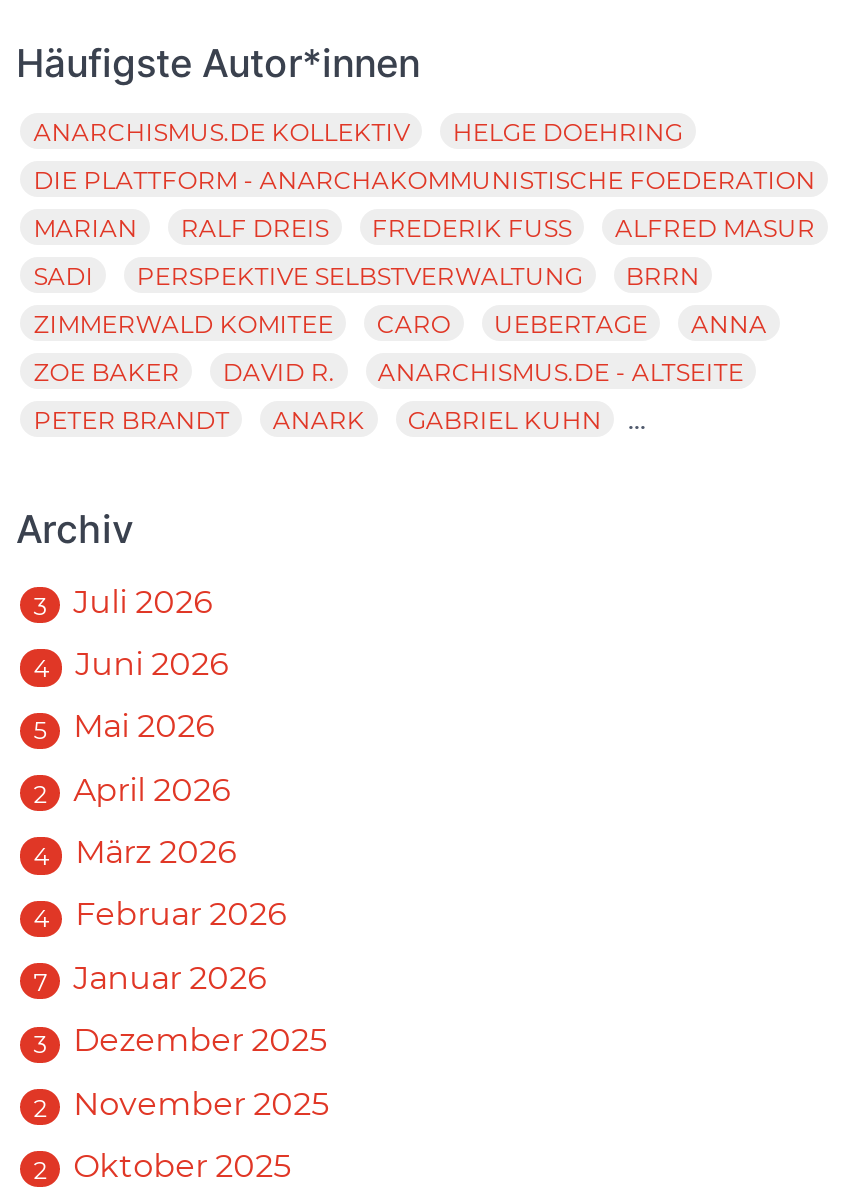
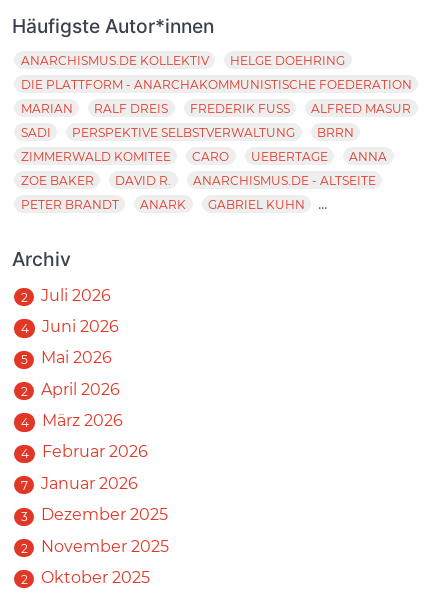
- 3 Juli 2026
+ 2 Juli 2026
